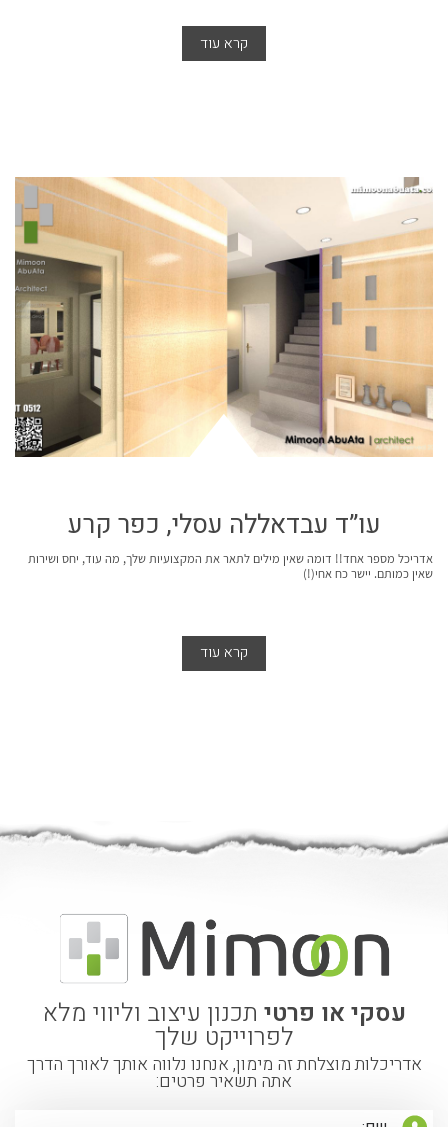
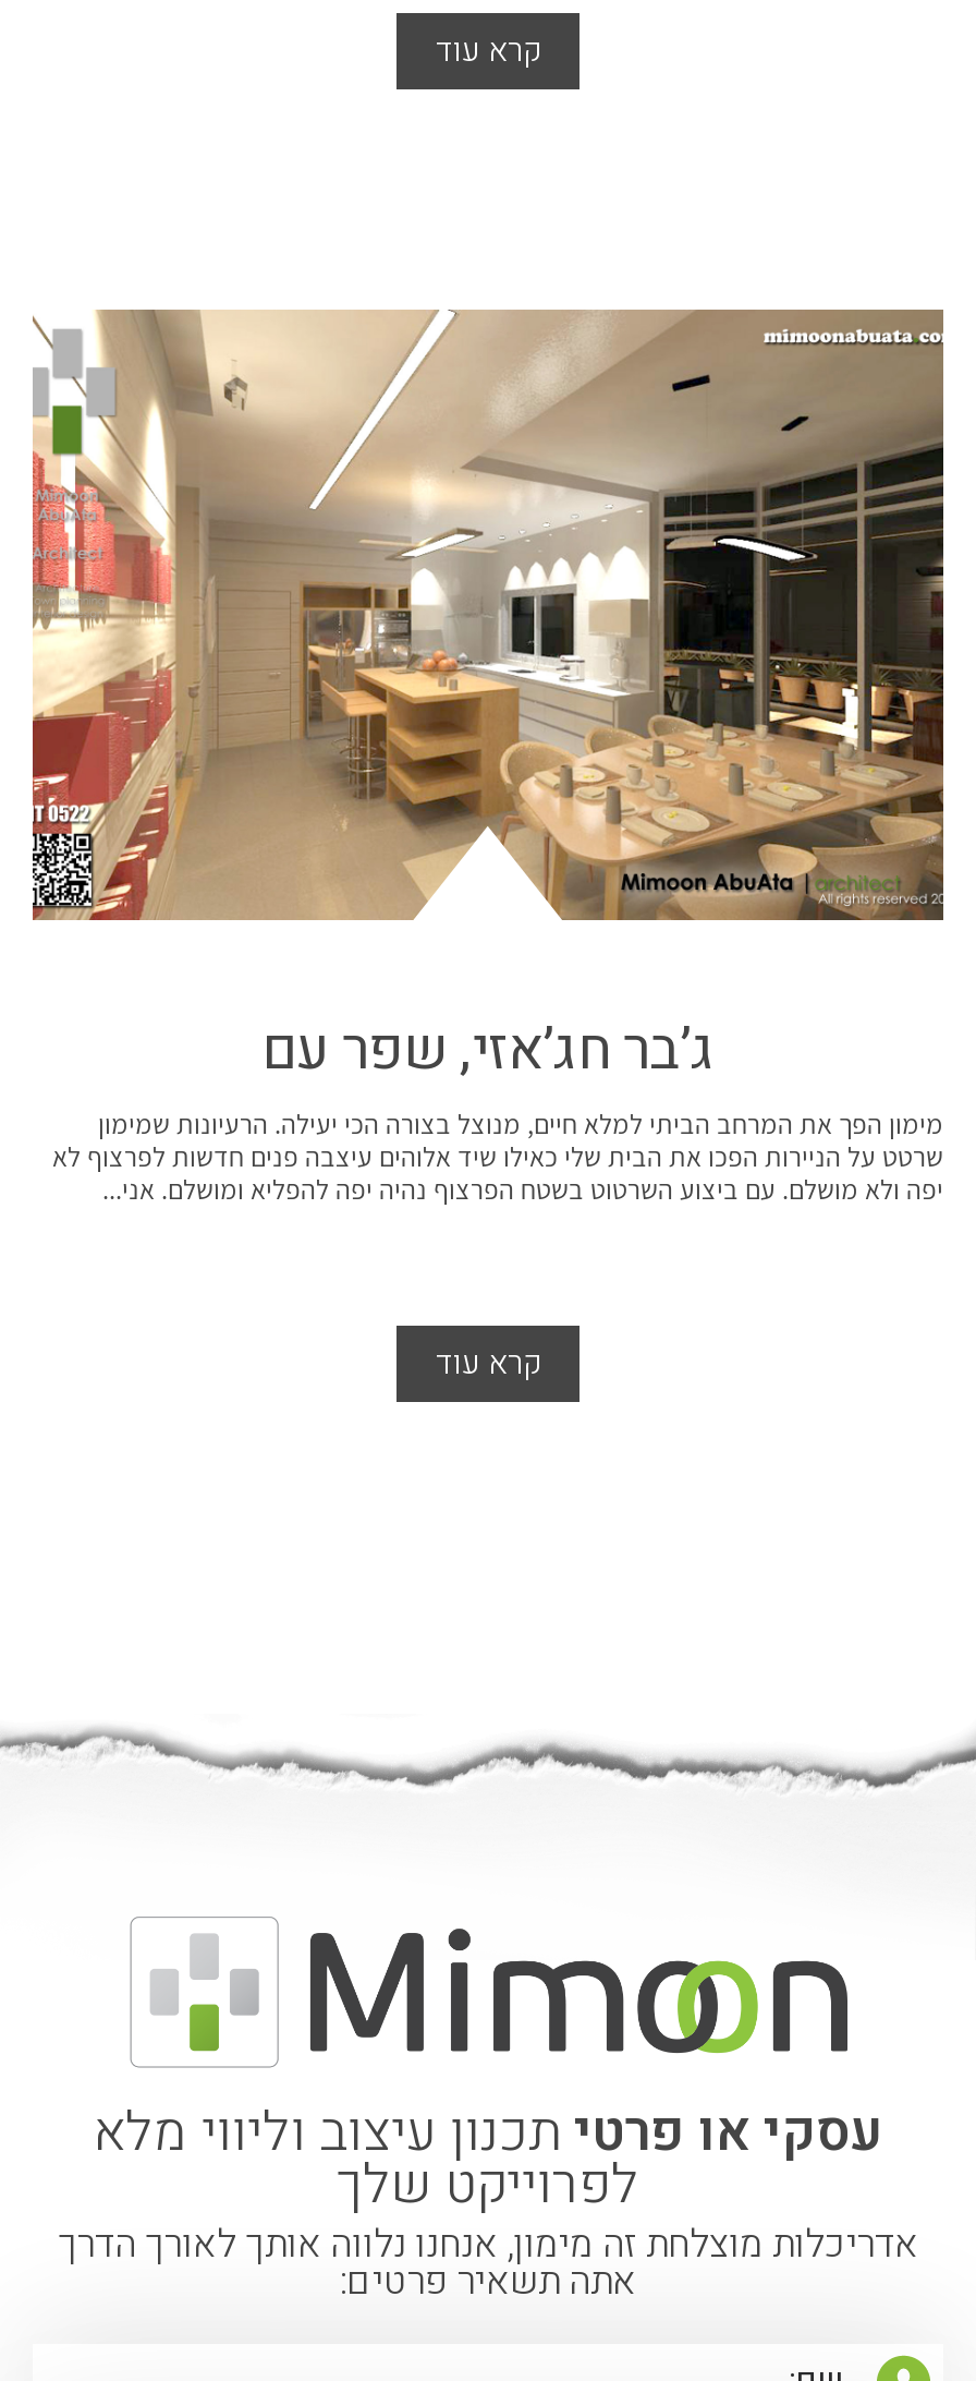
- [image]
+ [image]

- עו”ד עבדאללה עסלי, כפר קרע
- אדריכל מספר אחד!! דומה שאין מילים לתאר את המקצועיות שלך, מה עוד, יחס ושירות
- שאין כמותם. יישר כח אחי(!)
+ ג’בר חג’אזי, שפר עם
+ מימון הפך את המרחב הביתי למלא חיים, מנוצל בצורה הכי יעילה. הרעיונות שמימון
+ שרטט על הניירות הפכו את הבית שלי כאילו שיד אלוהים עיצבה פנים חדשות לפרצוף לא
+ יפה ולא מושלם. עם ביצוע השרטוט בשטח הפרצוף נהיה יפה להפליא ומושלם. אני...
